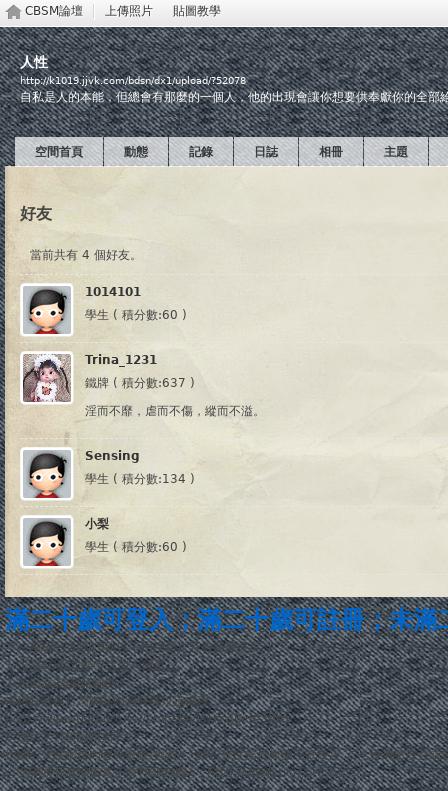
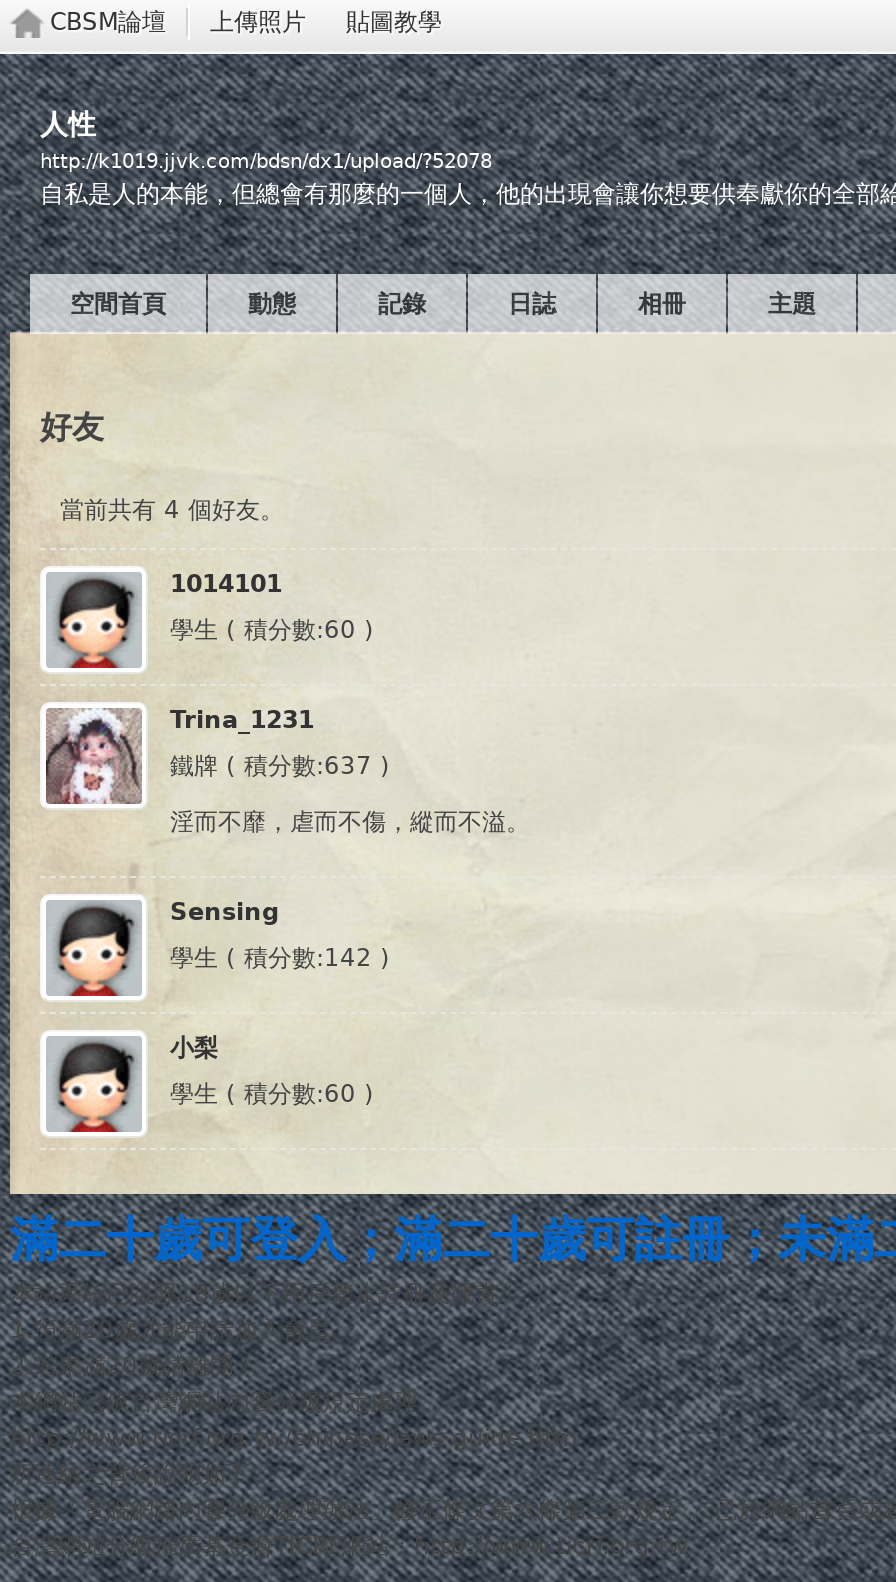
- 學生 ( 積分數:134 )
+ 學生 ( 積分數:142 )
